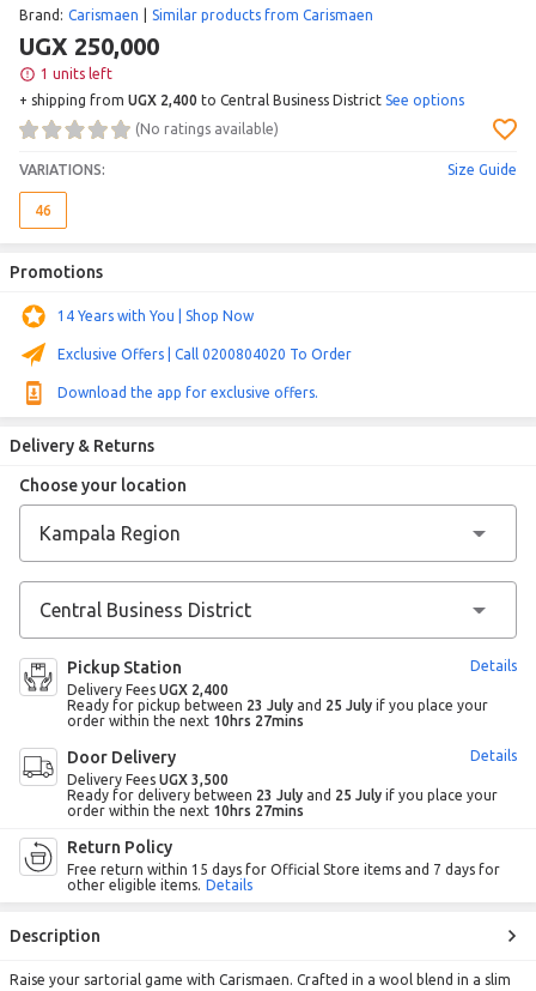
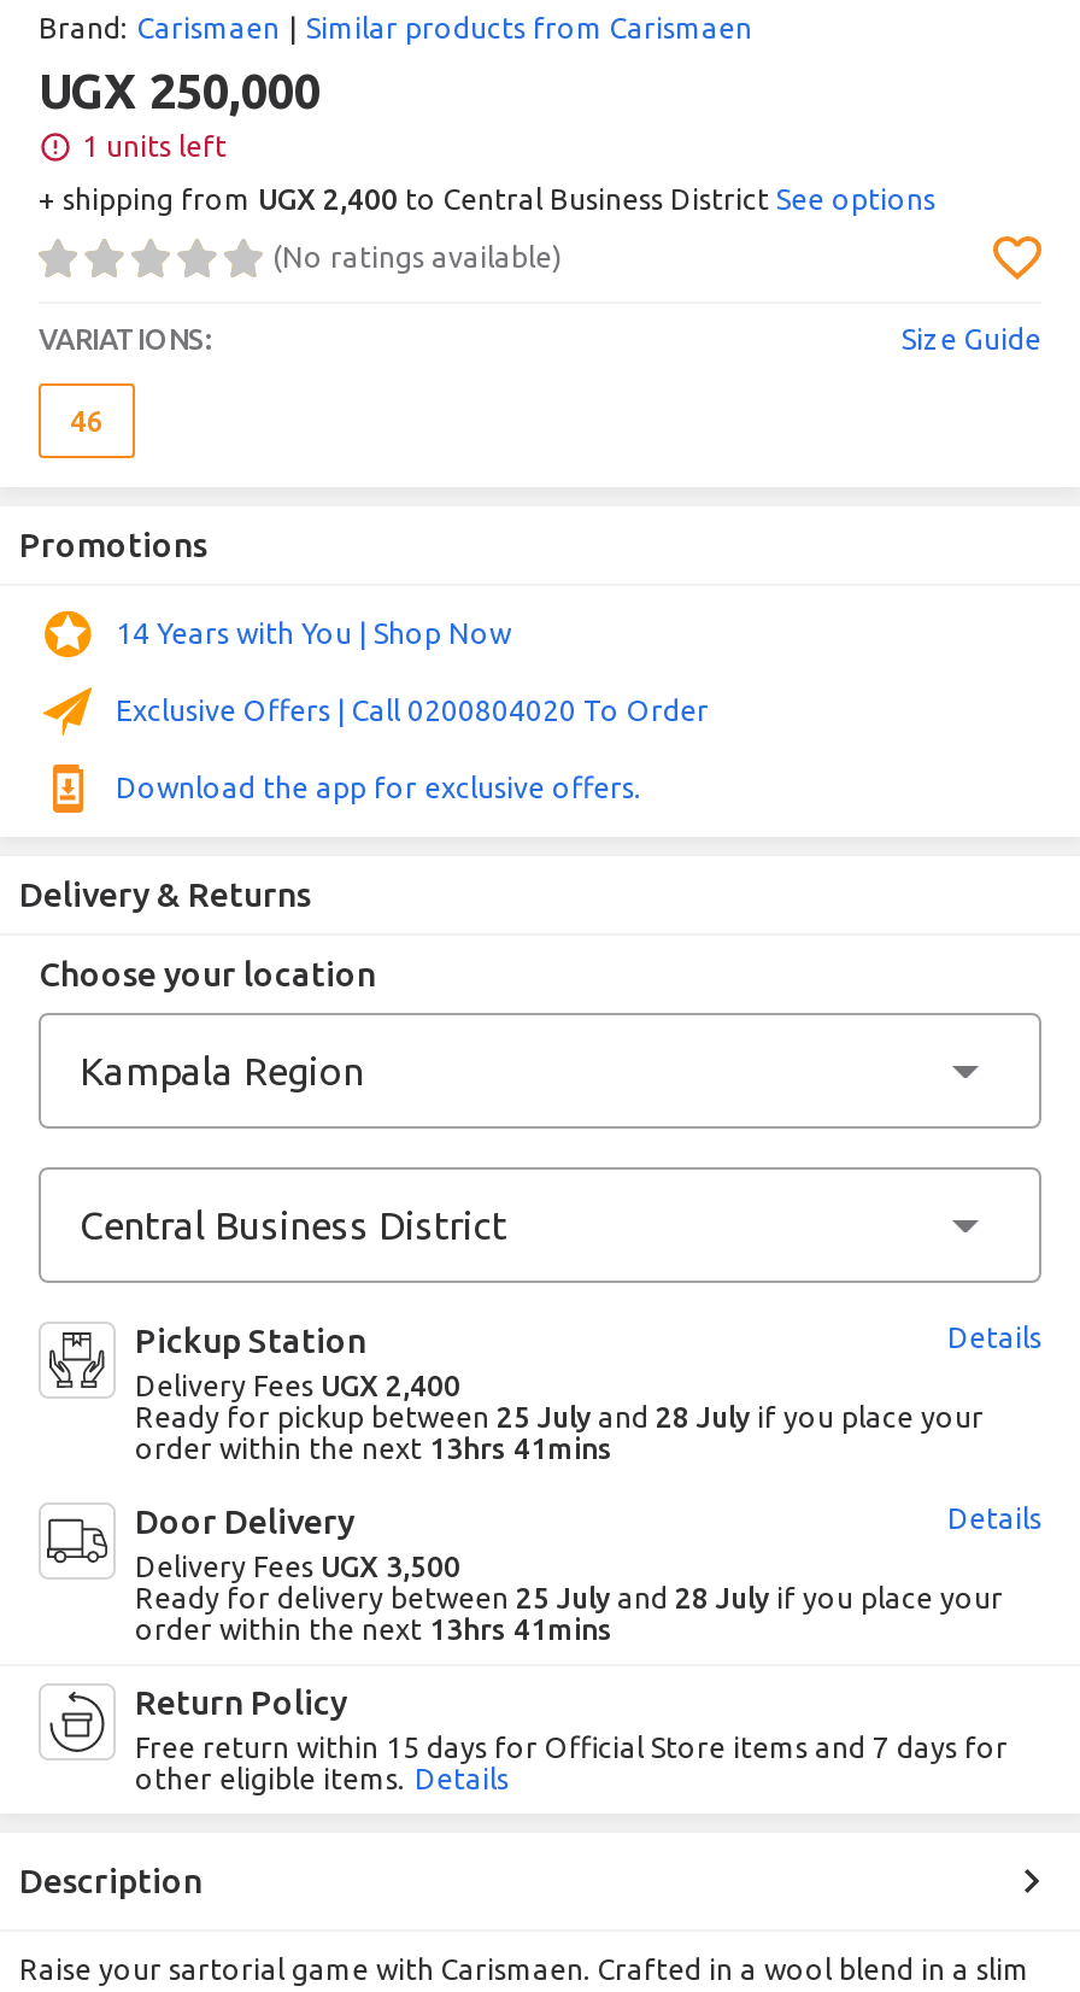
- Ready for pickup between 23 July and 25 July if you place your
+ Ready for pickup between 25 July and 28 July if you place your

- order within the next 10hrs 27mins
+ order within the next 13hrs 41mins

- Ready for delivery between 23 July and 25 July if you place your
+ Ready for delivery between 25 July and 28 July if you place your

- order within the next 10hrs 27mins
+ order within the next 13hrs 41mins
